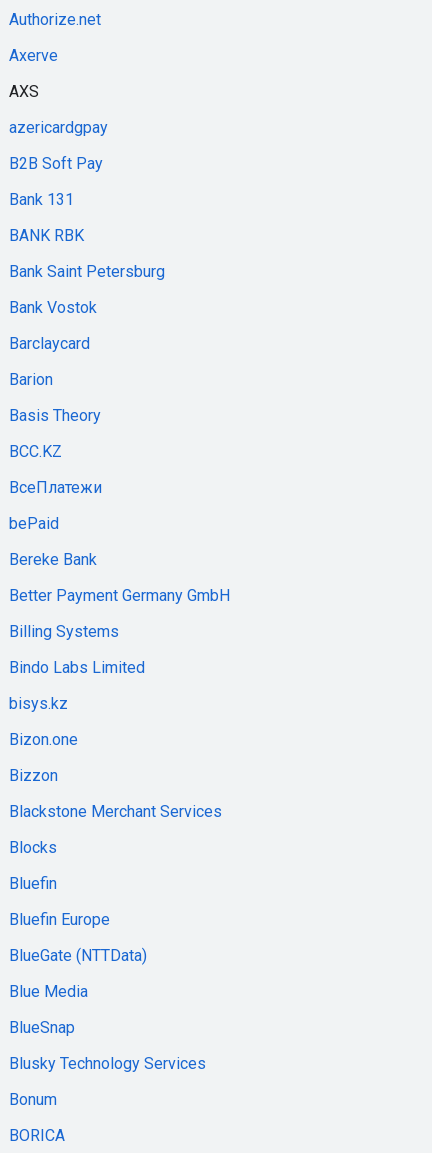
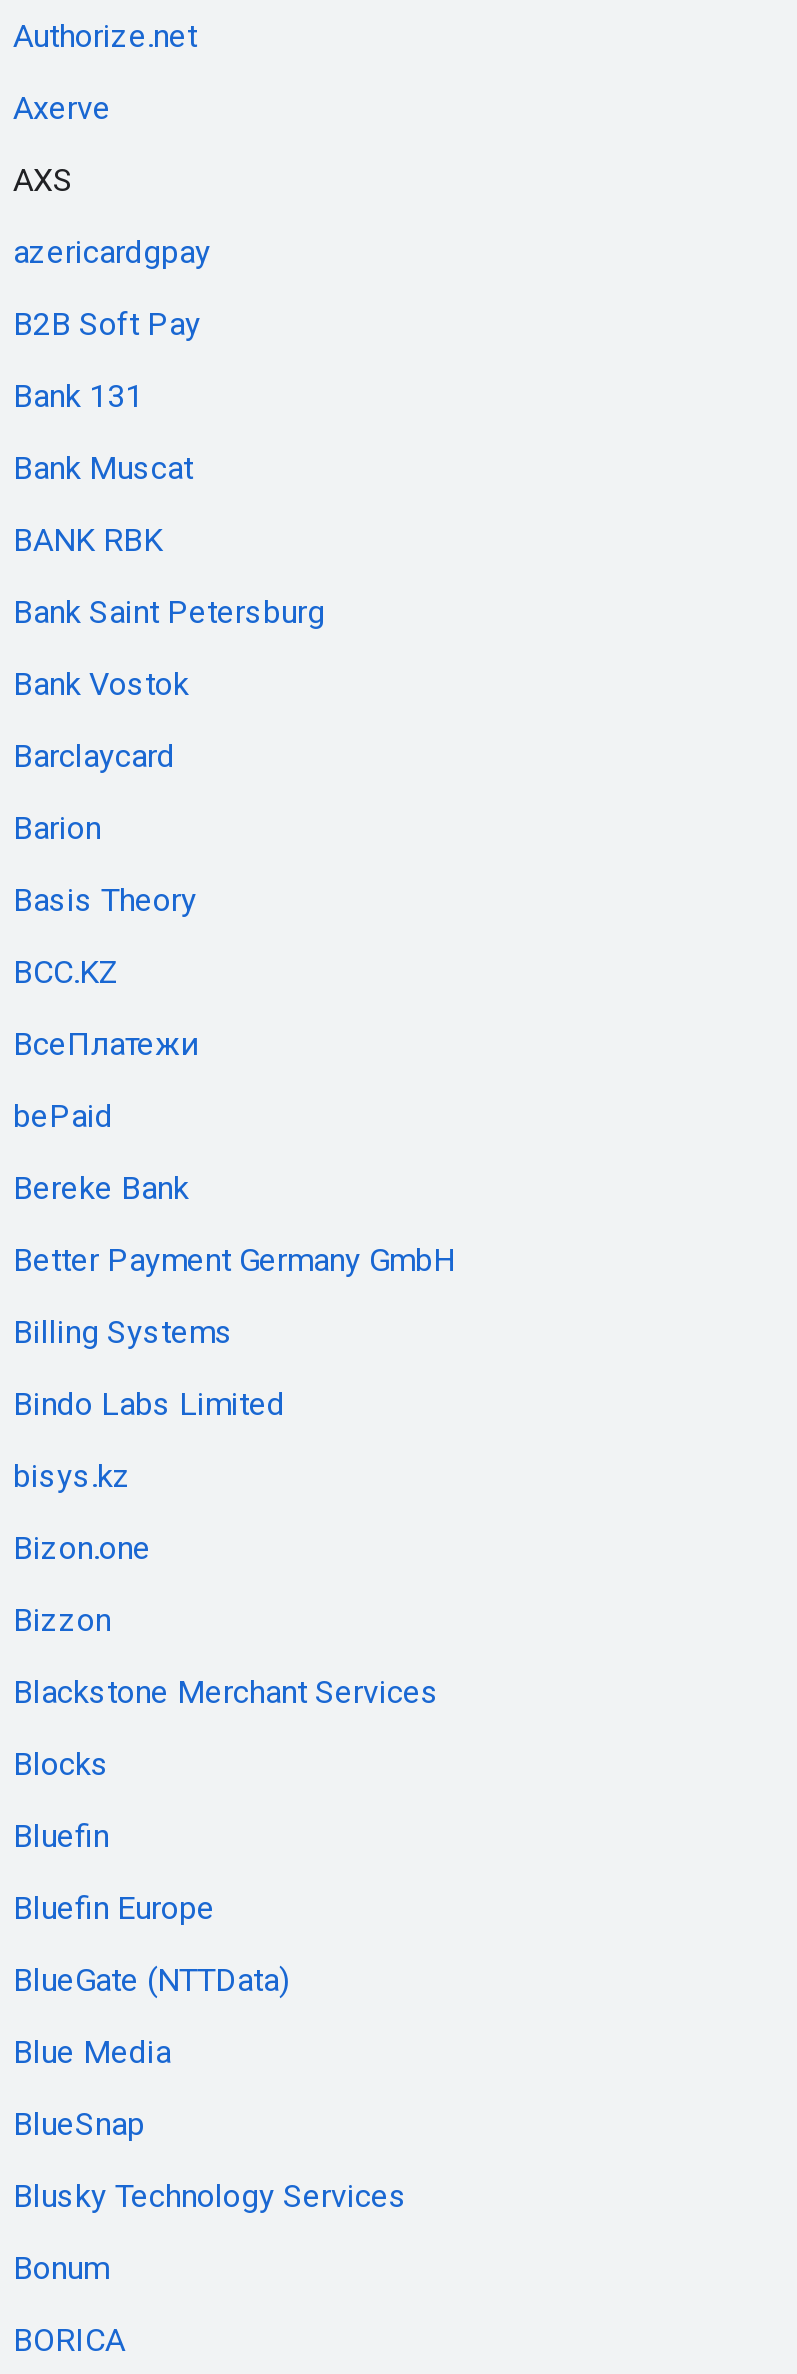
+ Bank Muscat
